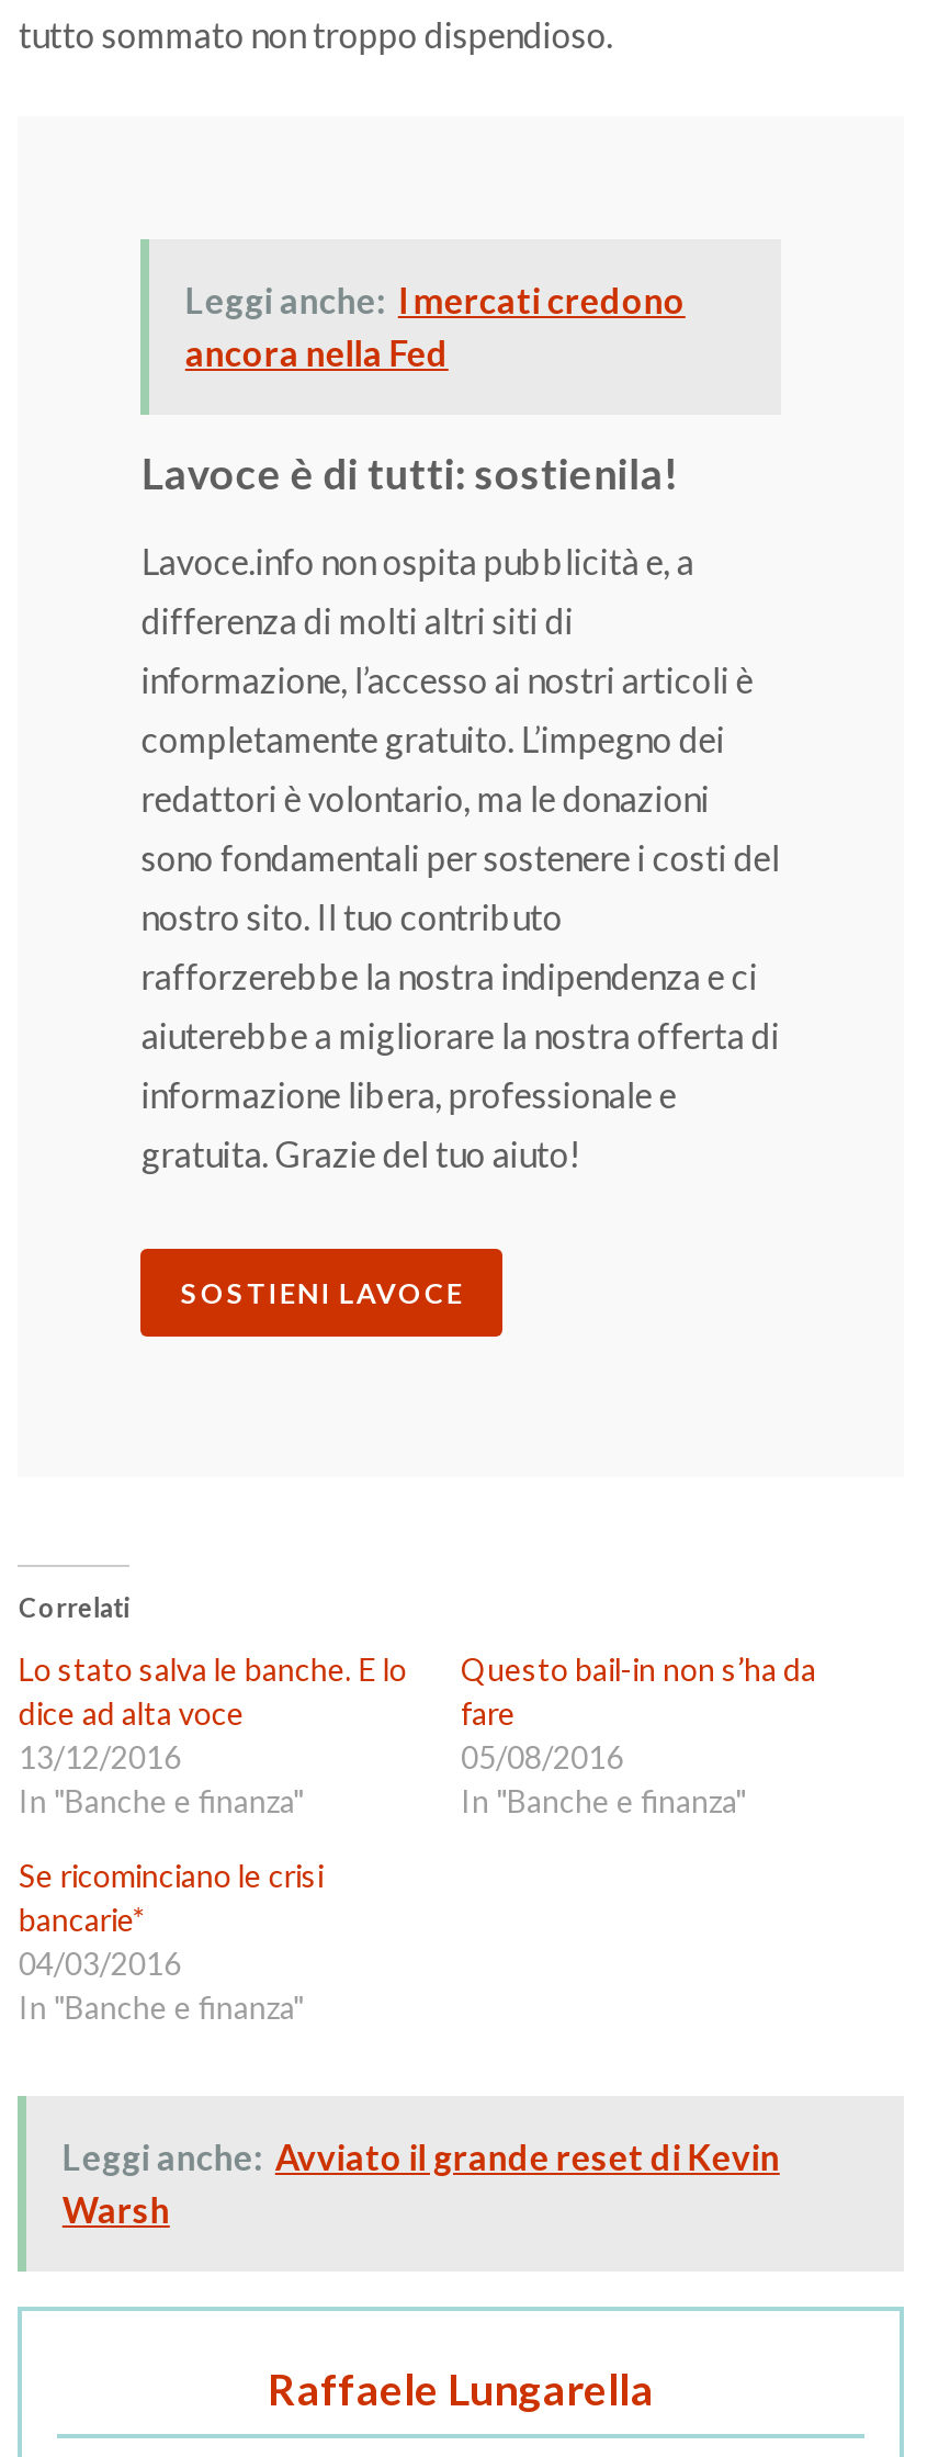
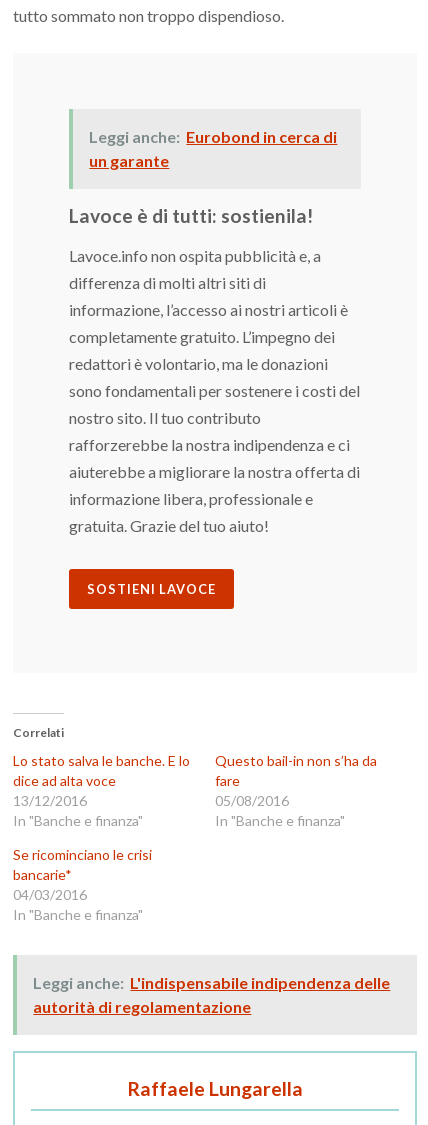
- Leggi anche: I mercati credono
- ancora nella Fed
+ Leggi anche: Eurobond in cerca di
+ un garante

- Leggi anche: Avviato il grande reset di Kevin
- Warsh
+ Leggi anche: L'indispensabile indipendenza delle
+ autorità di regolamentazione
